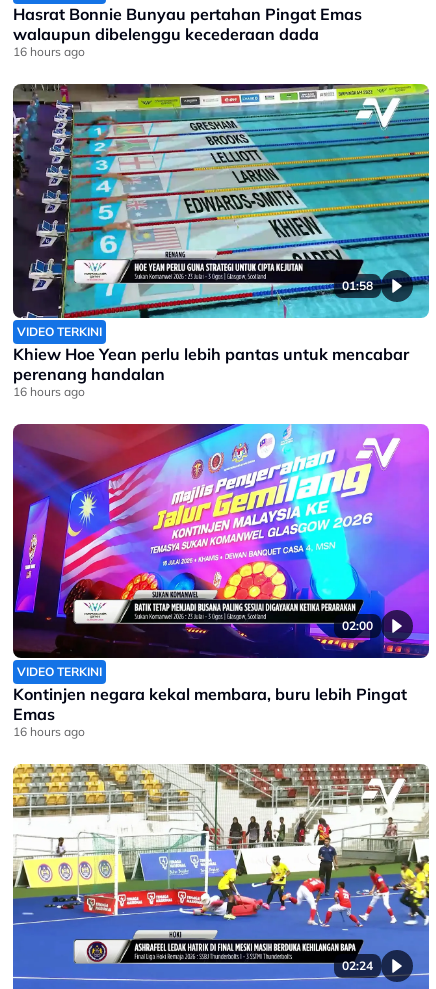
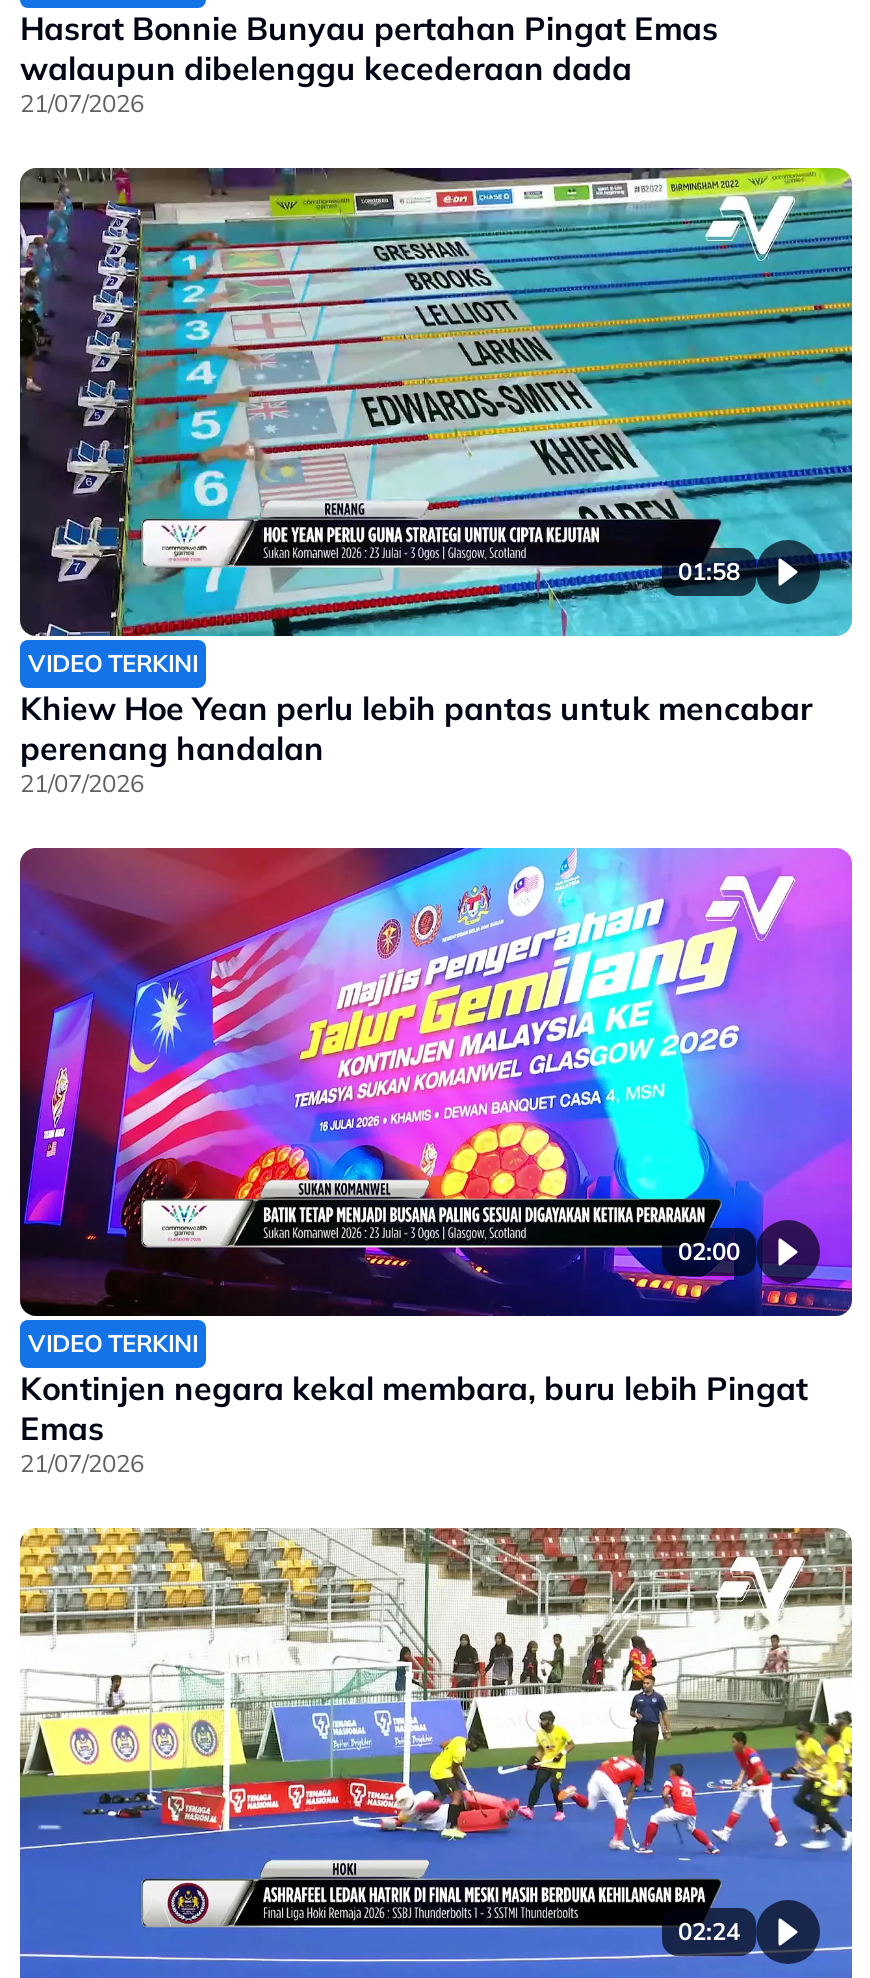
- 16 hours ago
+ 21/07/2026

- 16 hours ago
+ 21/07/2026

- 16 hours ago
+ 21/07/2026
